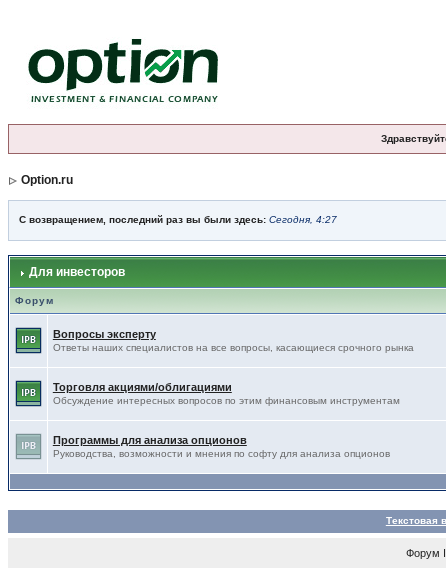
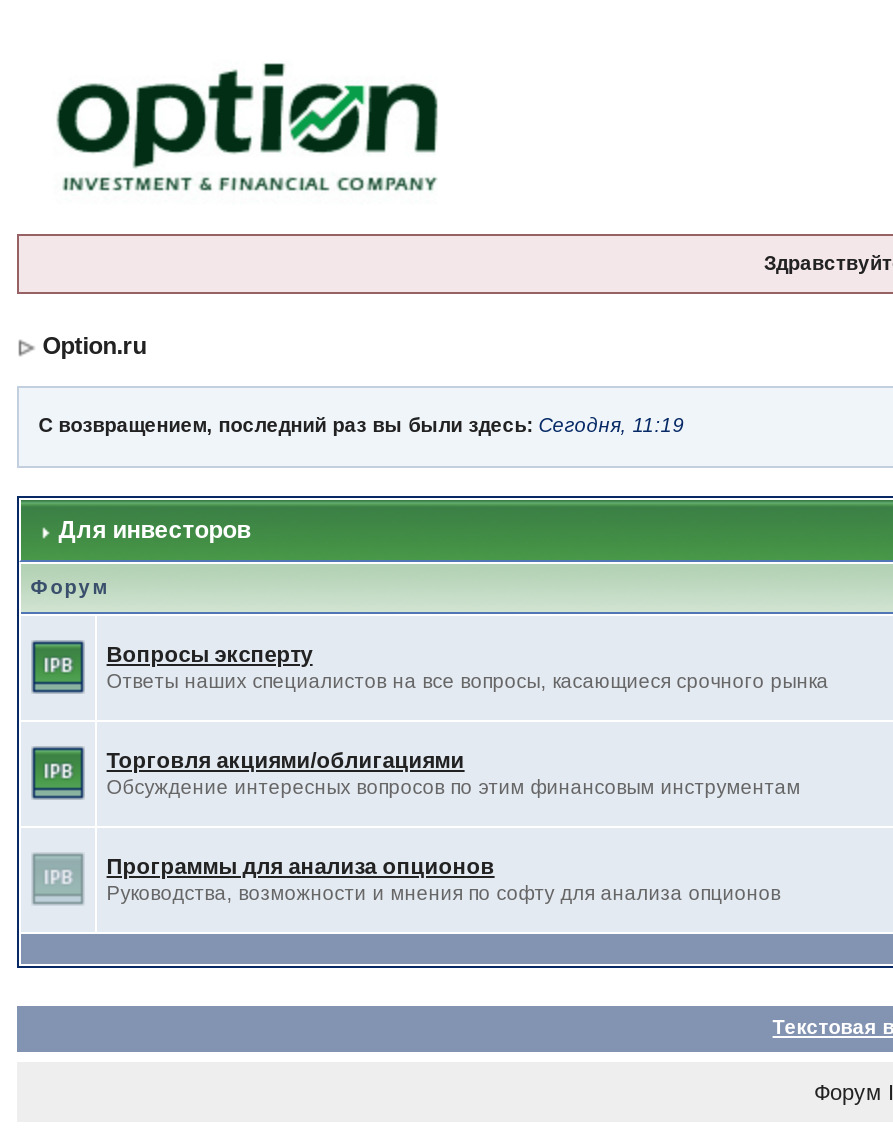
- С возвращением, последний раз вы были здесь: Сегодня, 4:27
+ С возвращением, последний раз вы были здесь: Сегодня, 11:19
